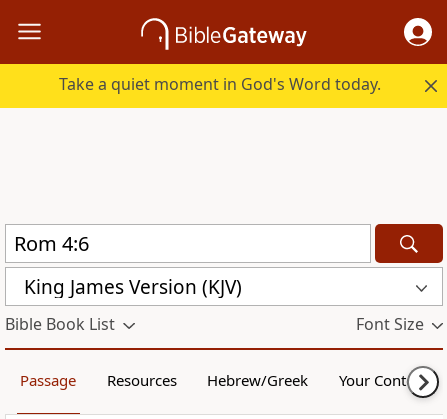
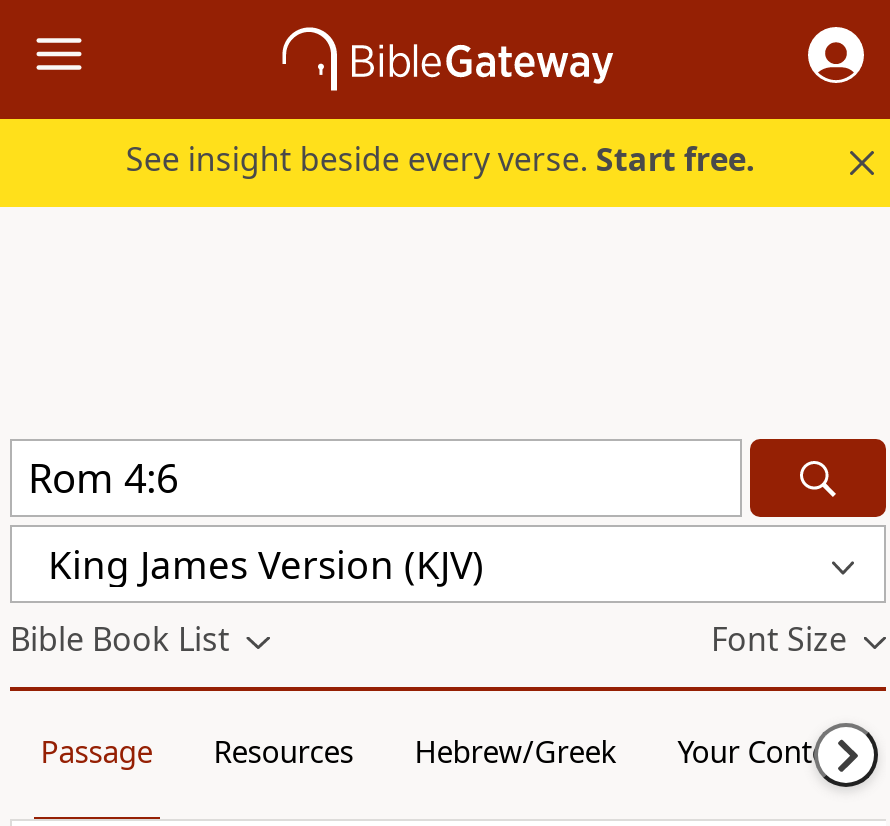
- Take a quiet moment in God's Word today.
+ See insight beside every verse. Start free.
